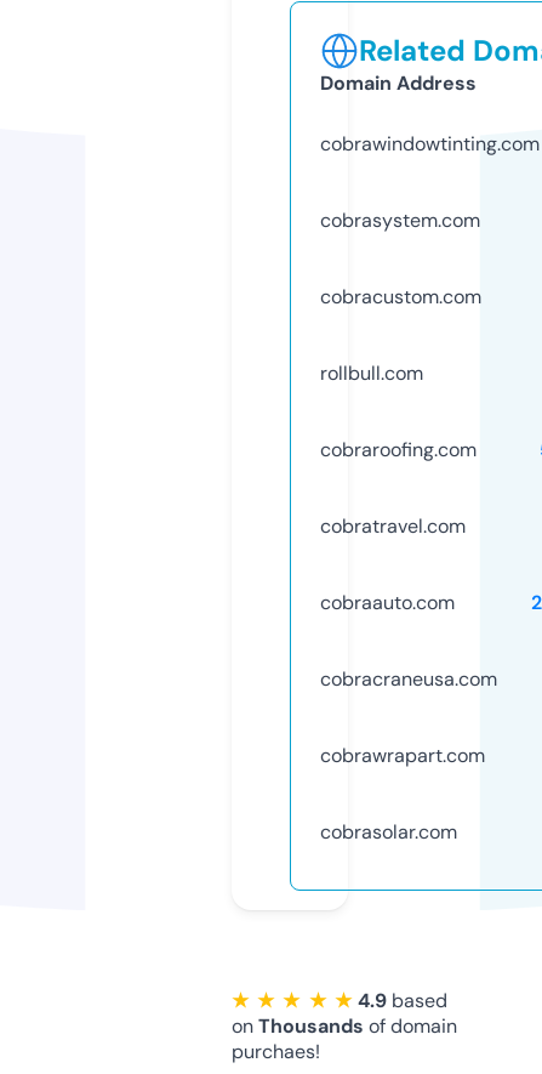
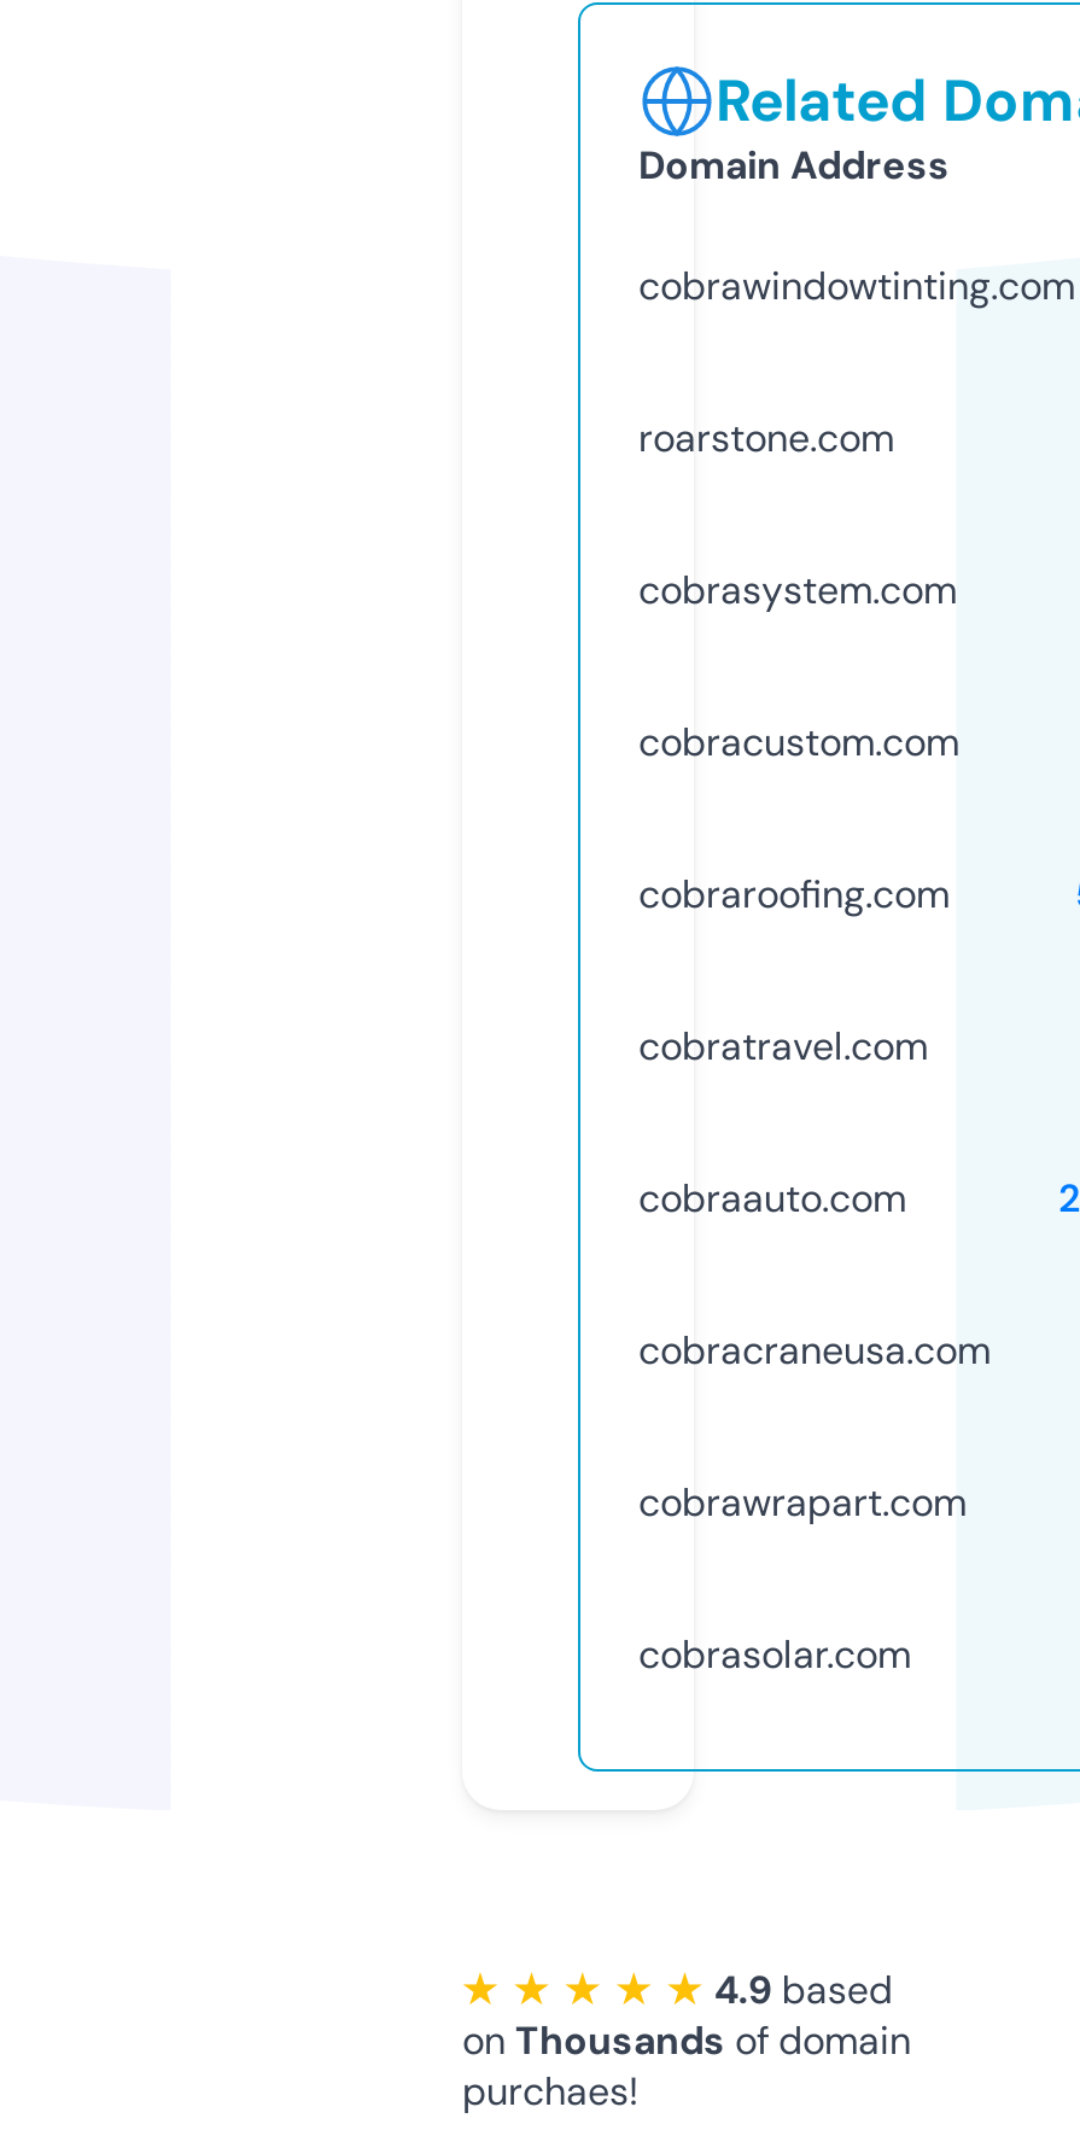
+ roarstone.com

moved down: cobrasystem.com | cobracustom.com

- rollbull.com
